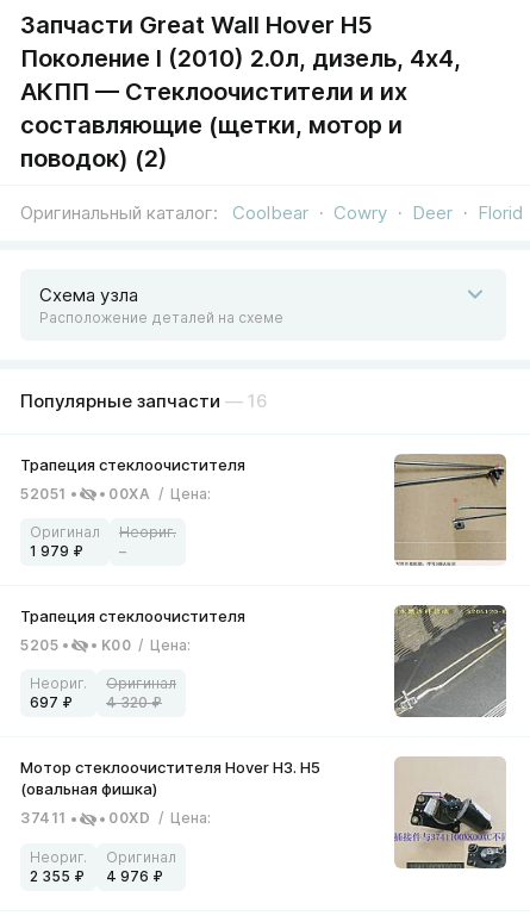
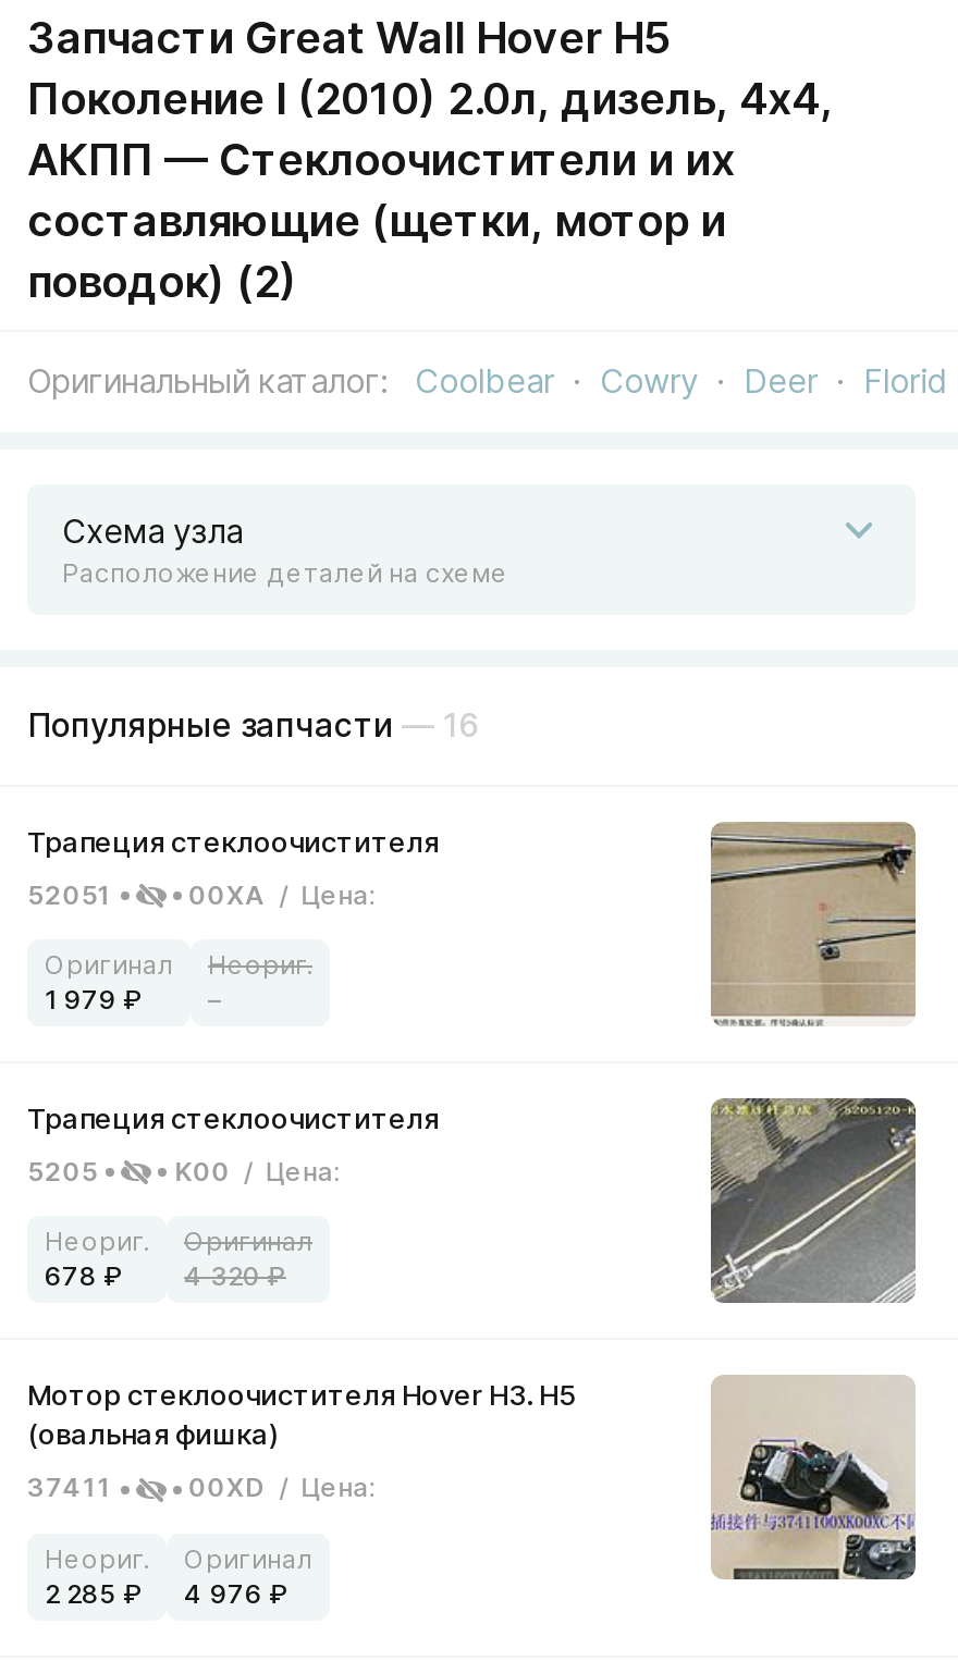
- 697
+ 678

- 2 355
+ 2 285
